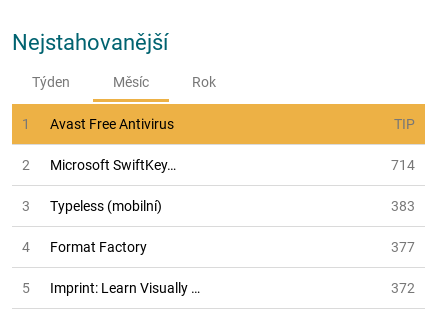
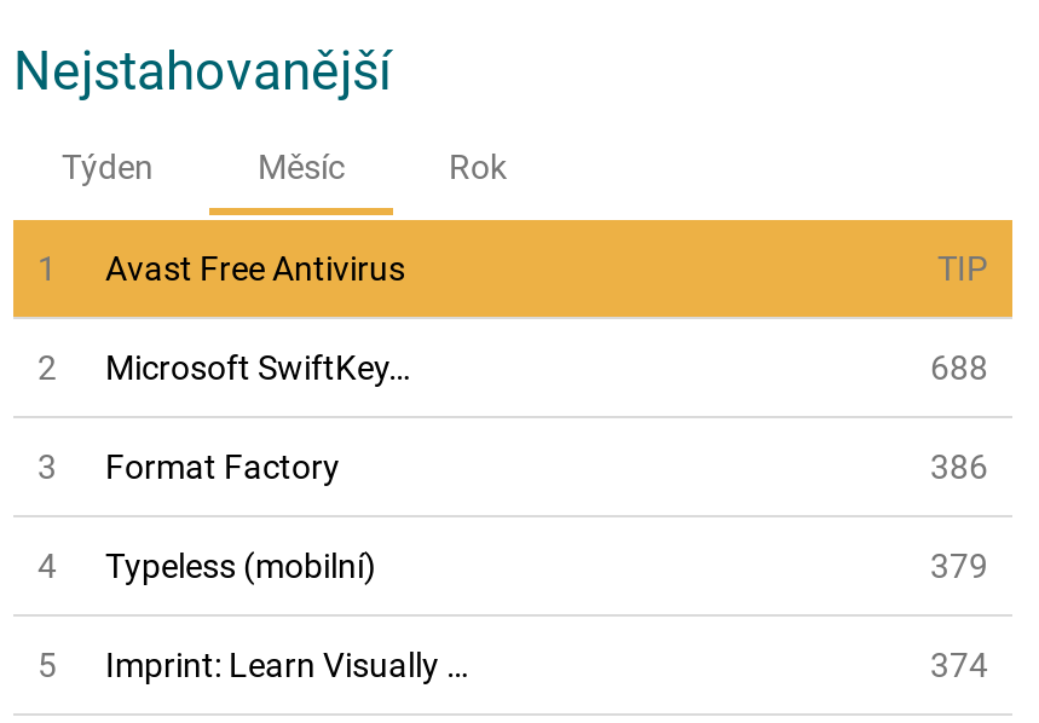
- 714
+ 688

moved down: Typeless (mobilní)

- 383
- 377
+ 379

+ 386

moved up: 4 | Format Factory

- 372
+ 374
